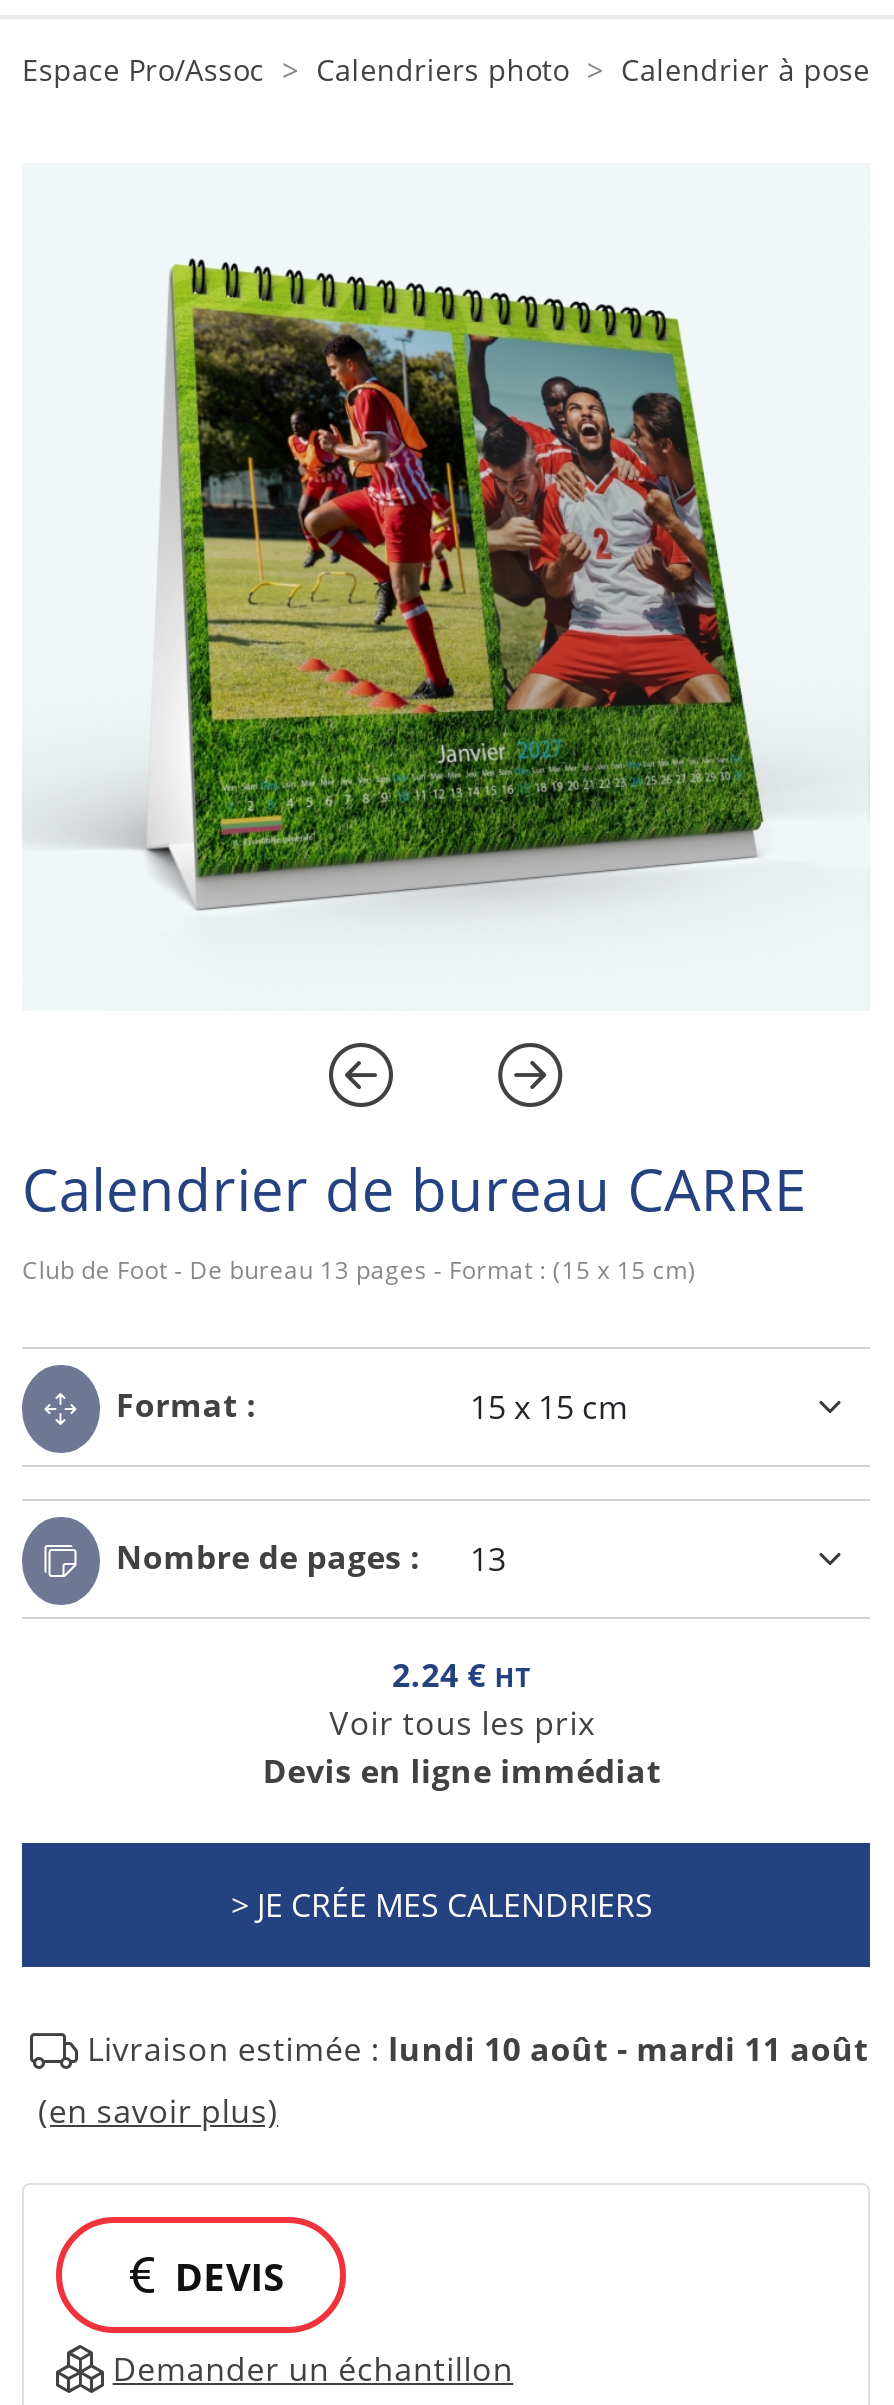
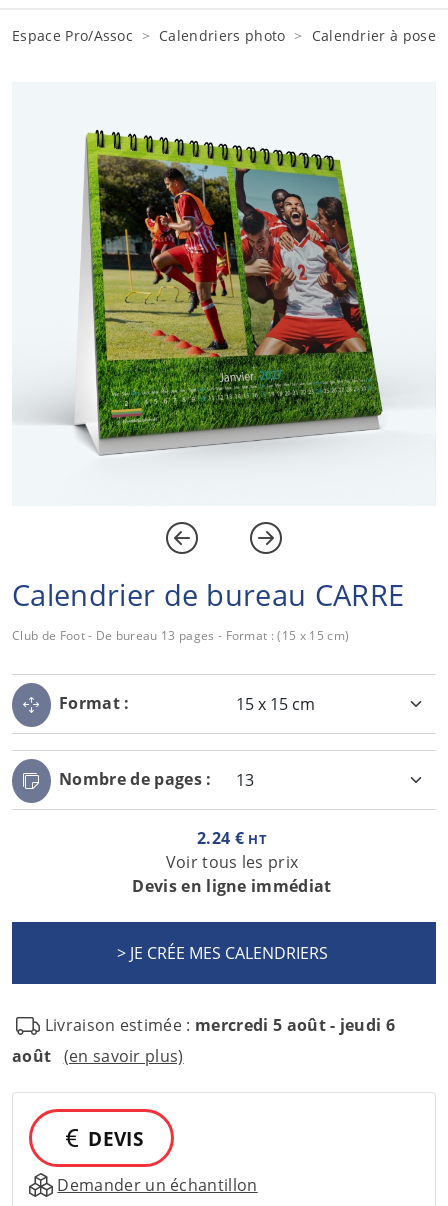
- Livraison estimée : lundi 10 août - mardi 11 août
- (en savoir plus)
+ Livraison estimée : mercredi 5 août - jeudi 6
+ août (en savoir plus)
